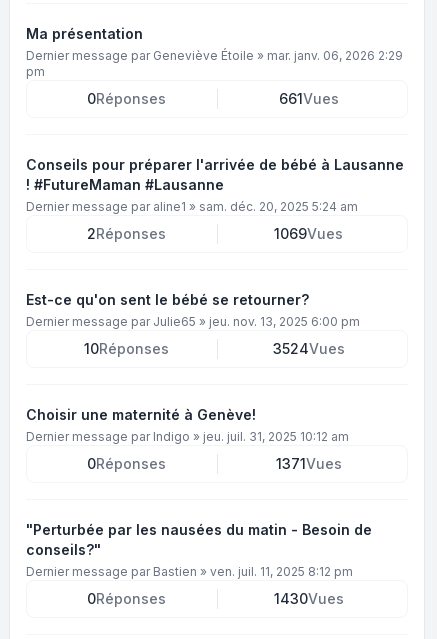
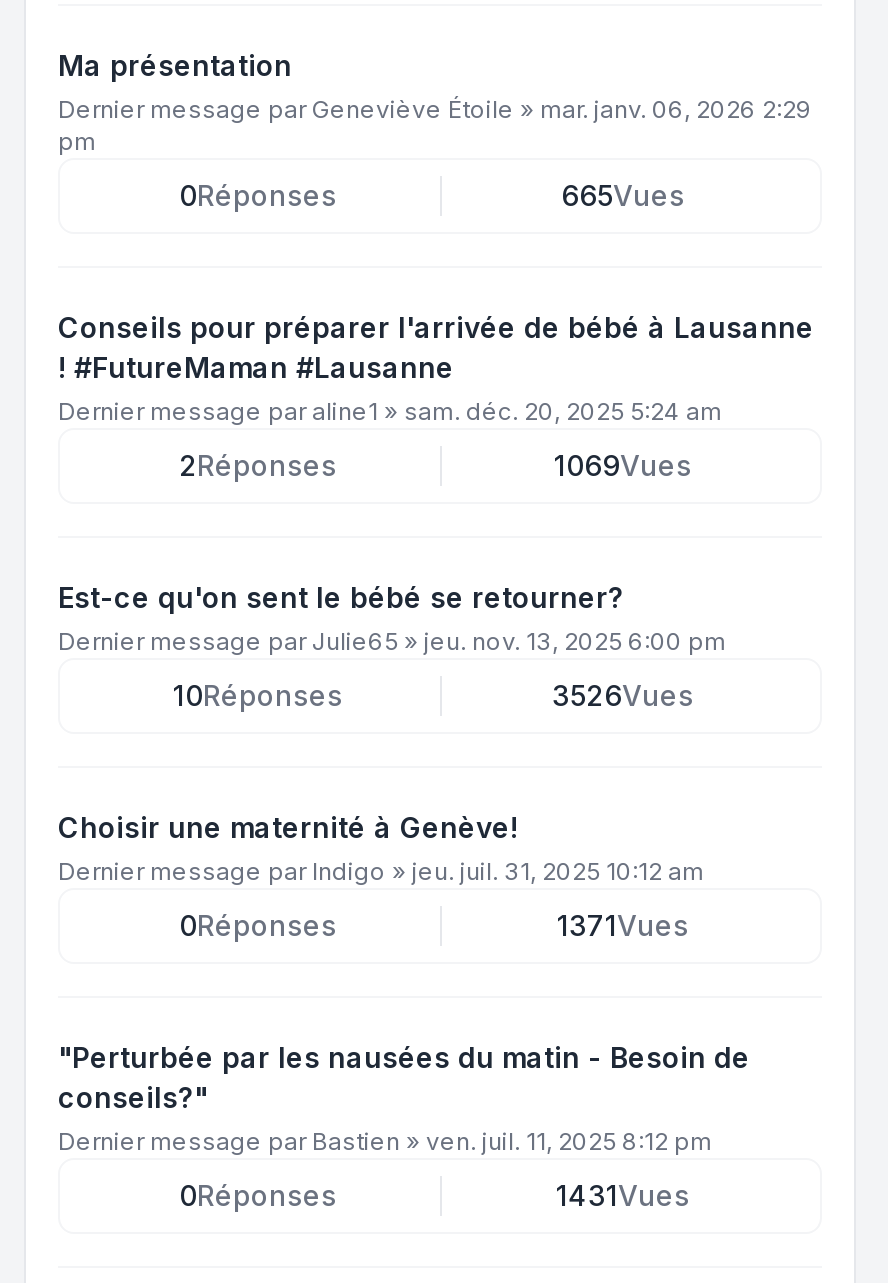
- 661Vues
+ 665Vues

- 3524Vues
+ 3526Vues

- 1430Vues
+ 1431Vues
